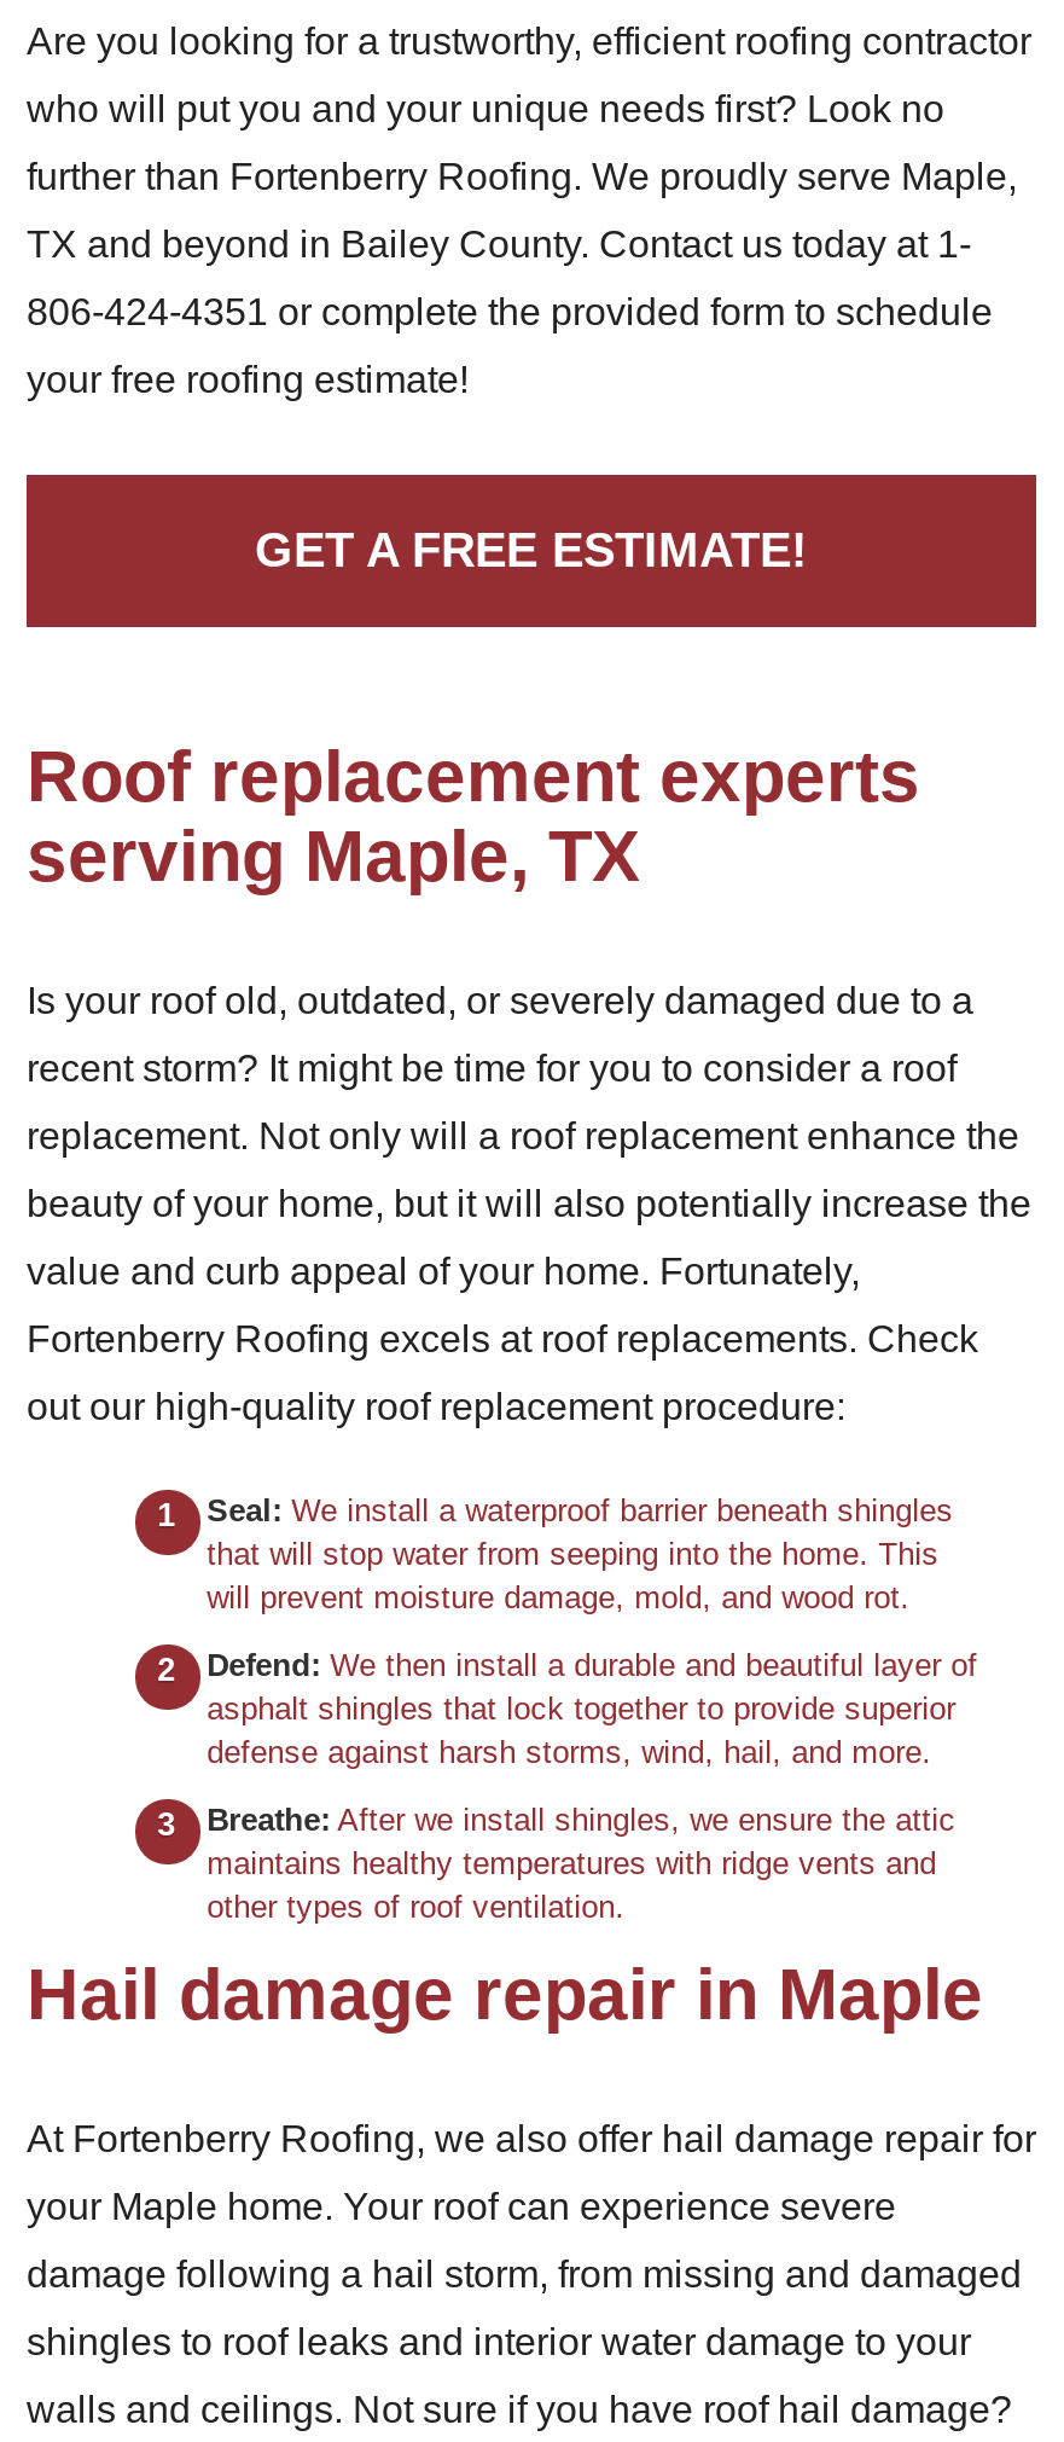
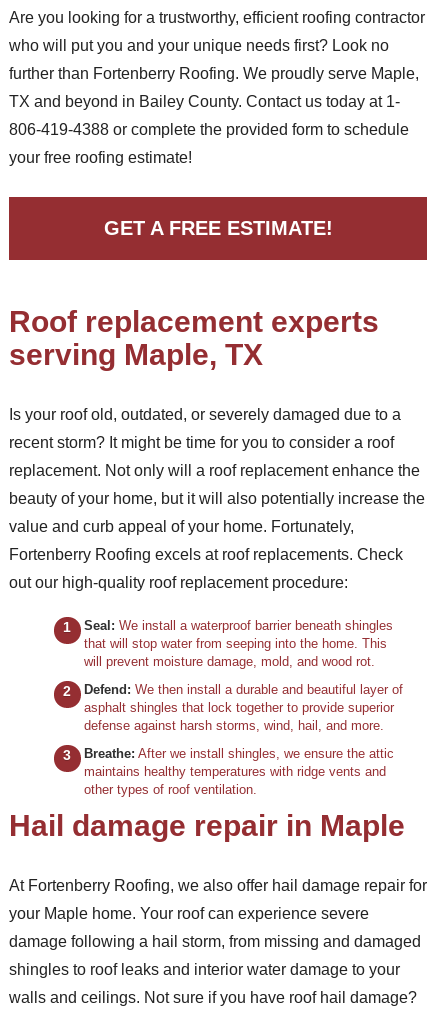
- 806-424-4351 or complete the provided form to schedule
+ 806-419-4388 or complete the provided form to schedule
